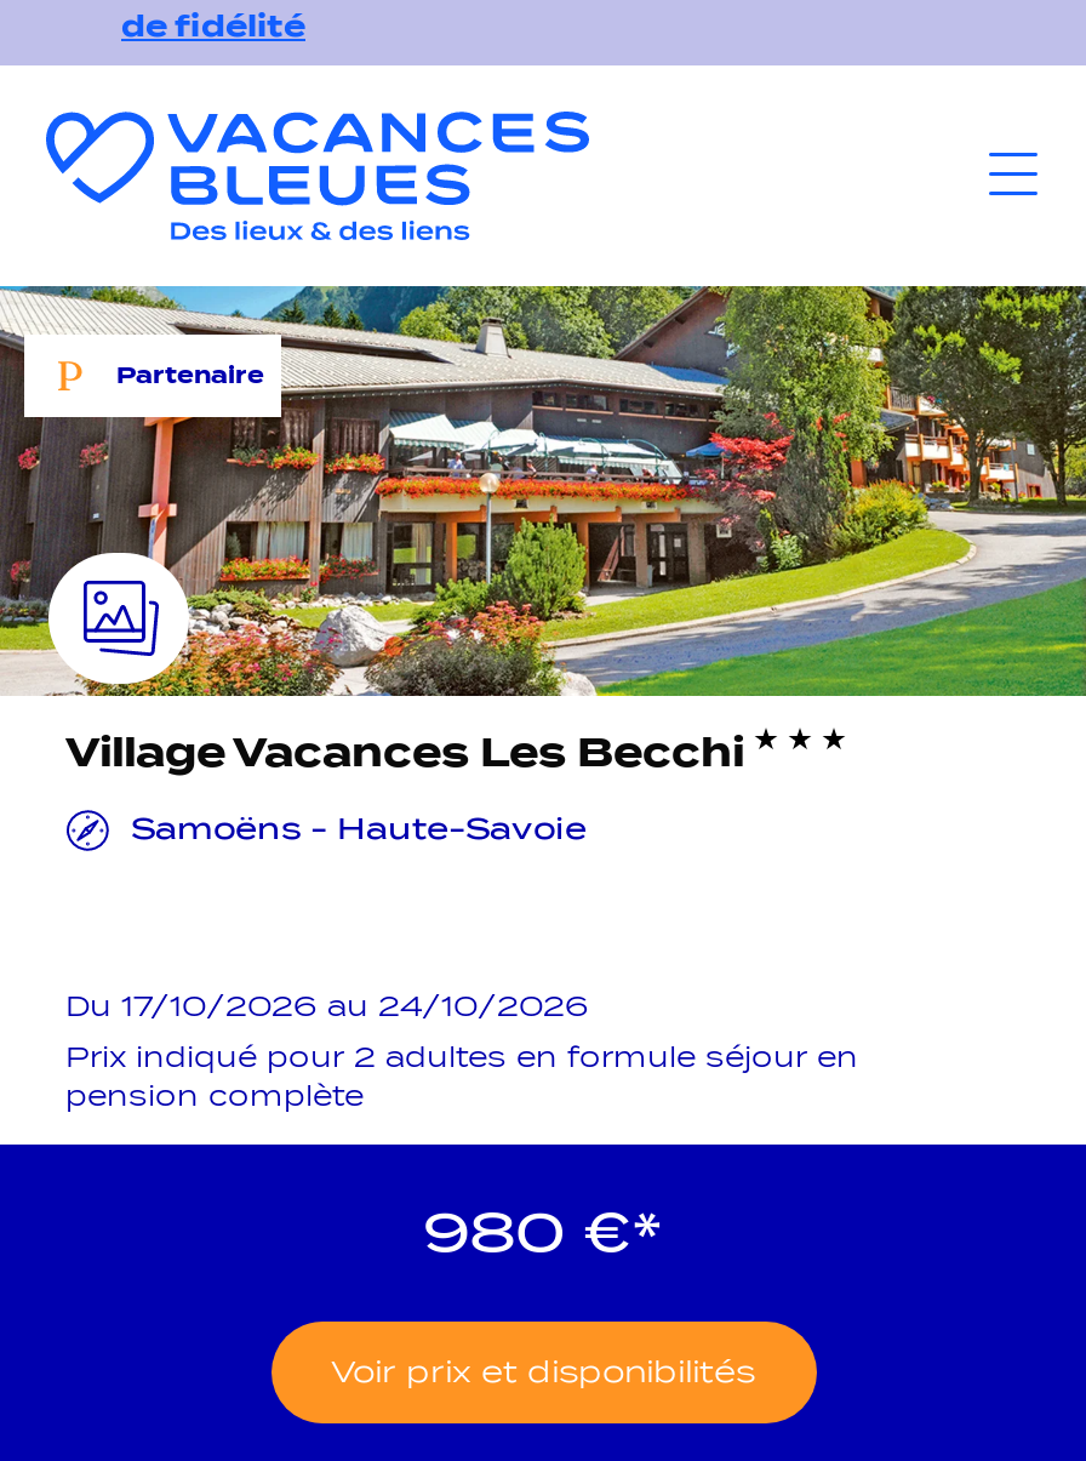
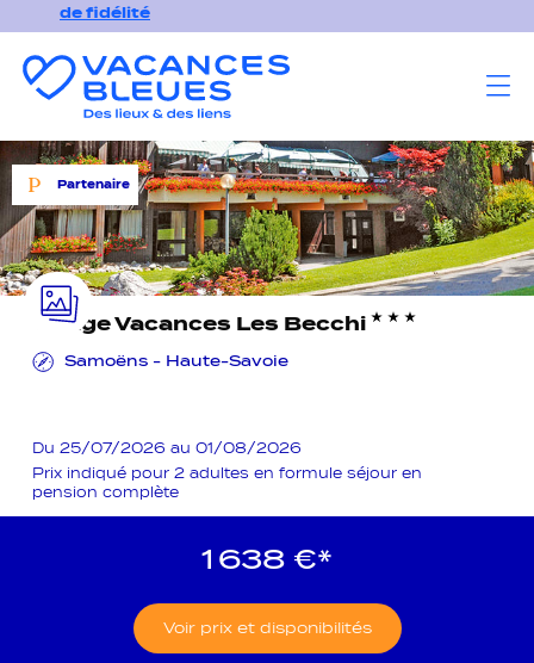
- [image]
+ [image]

- Du 17/10/2026 au 24/10/2026
+ Du 25/07/2026 au 01/08/2026

- 980 €*
+ 1 638 €*
